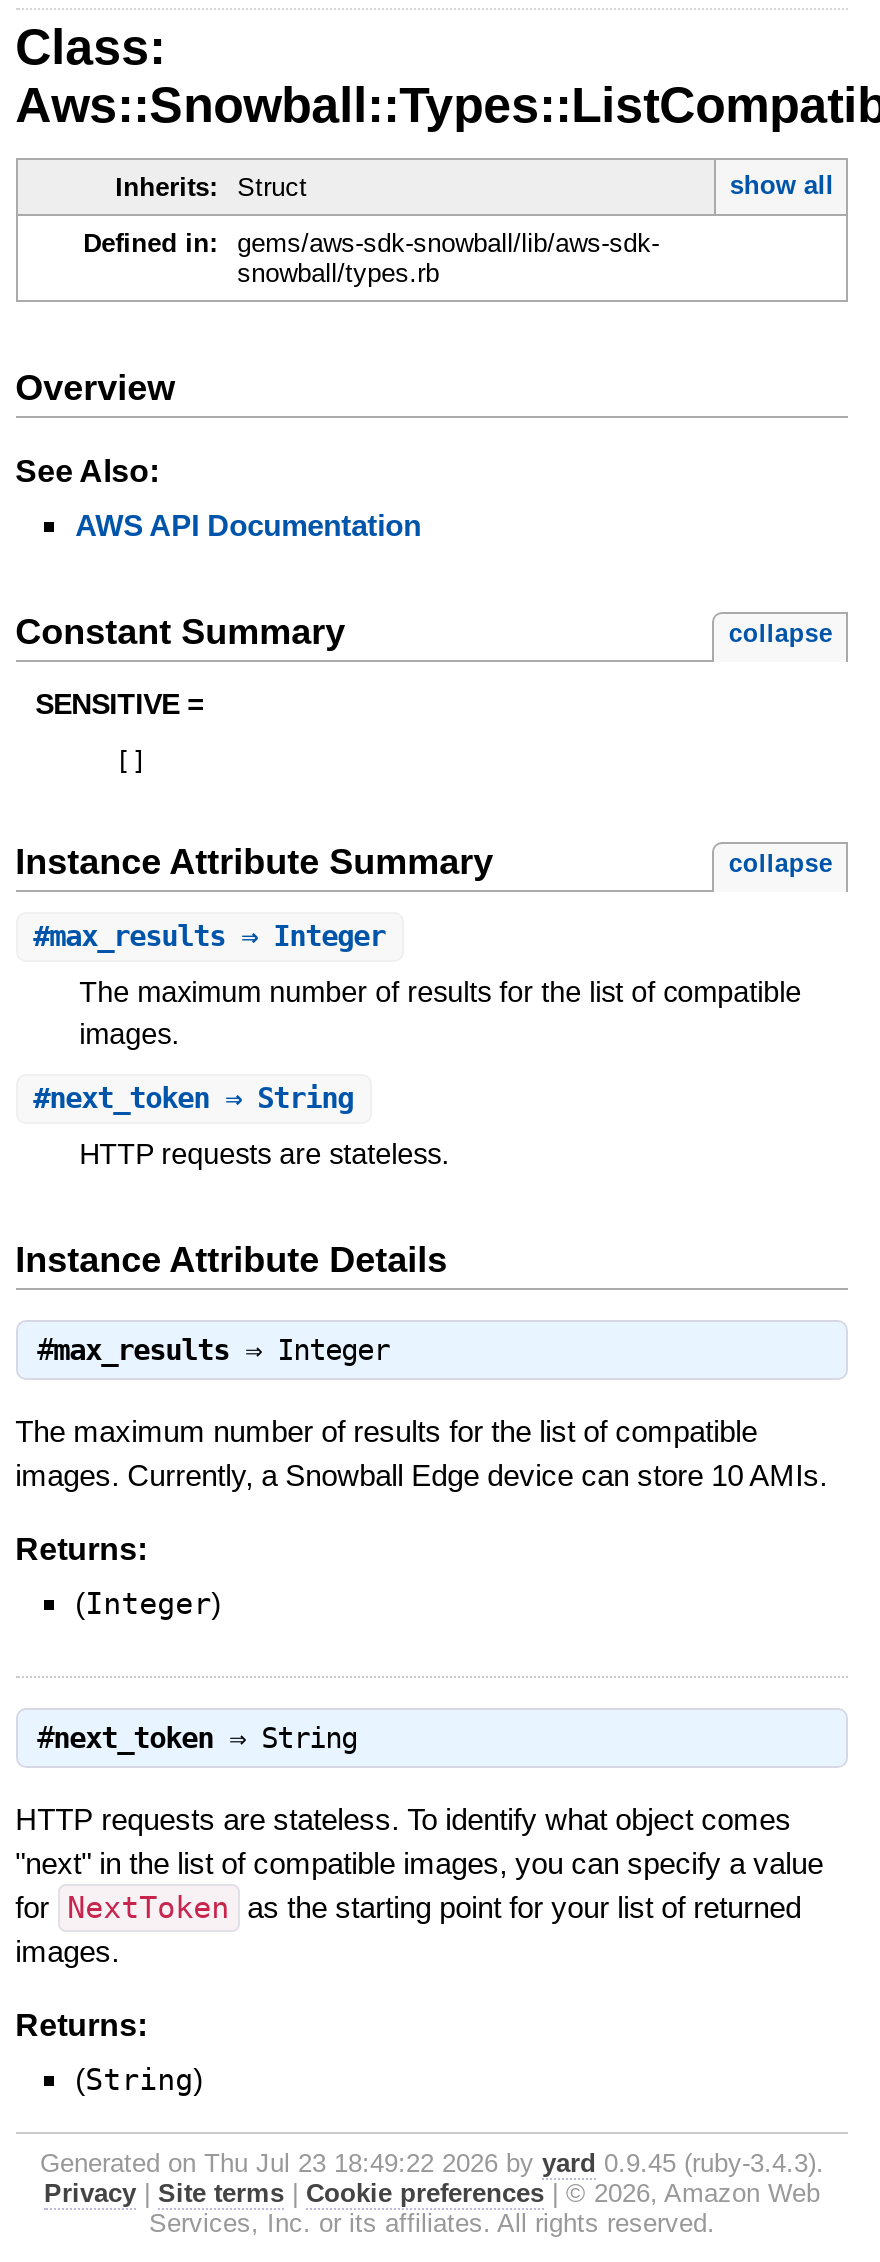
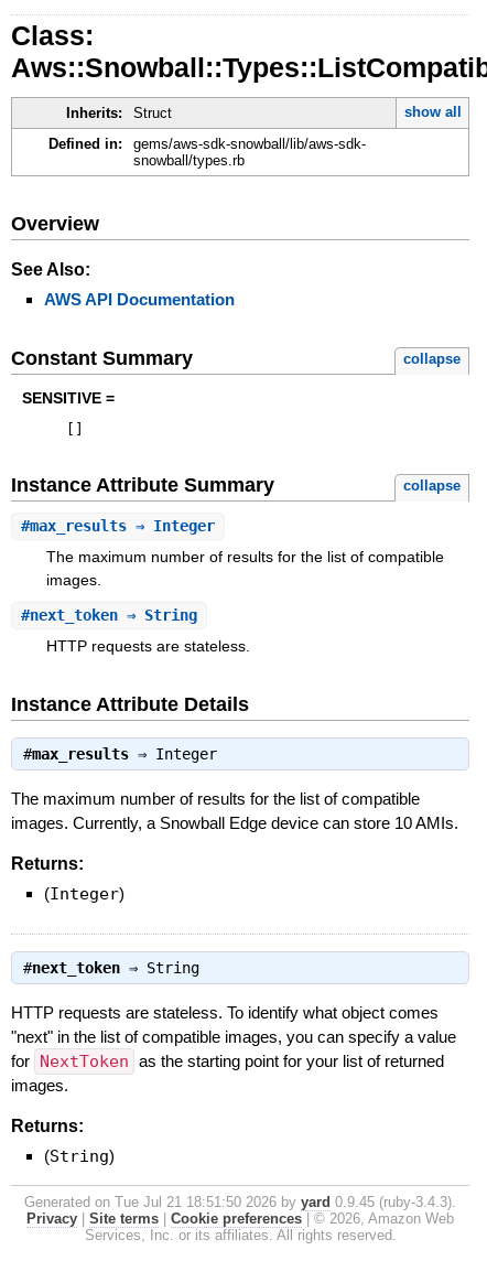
- Generated on Thu Jul 23 18:49:22 2026 by yard 0.9.45 (ruby-3.4.3).
+ Generated on Tue Jul 21 18:51:50 2026 by yard 0.9.45 (ruby-3.4.3).
